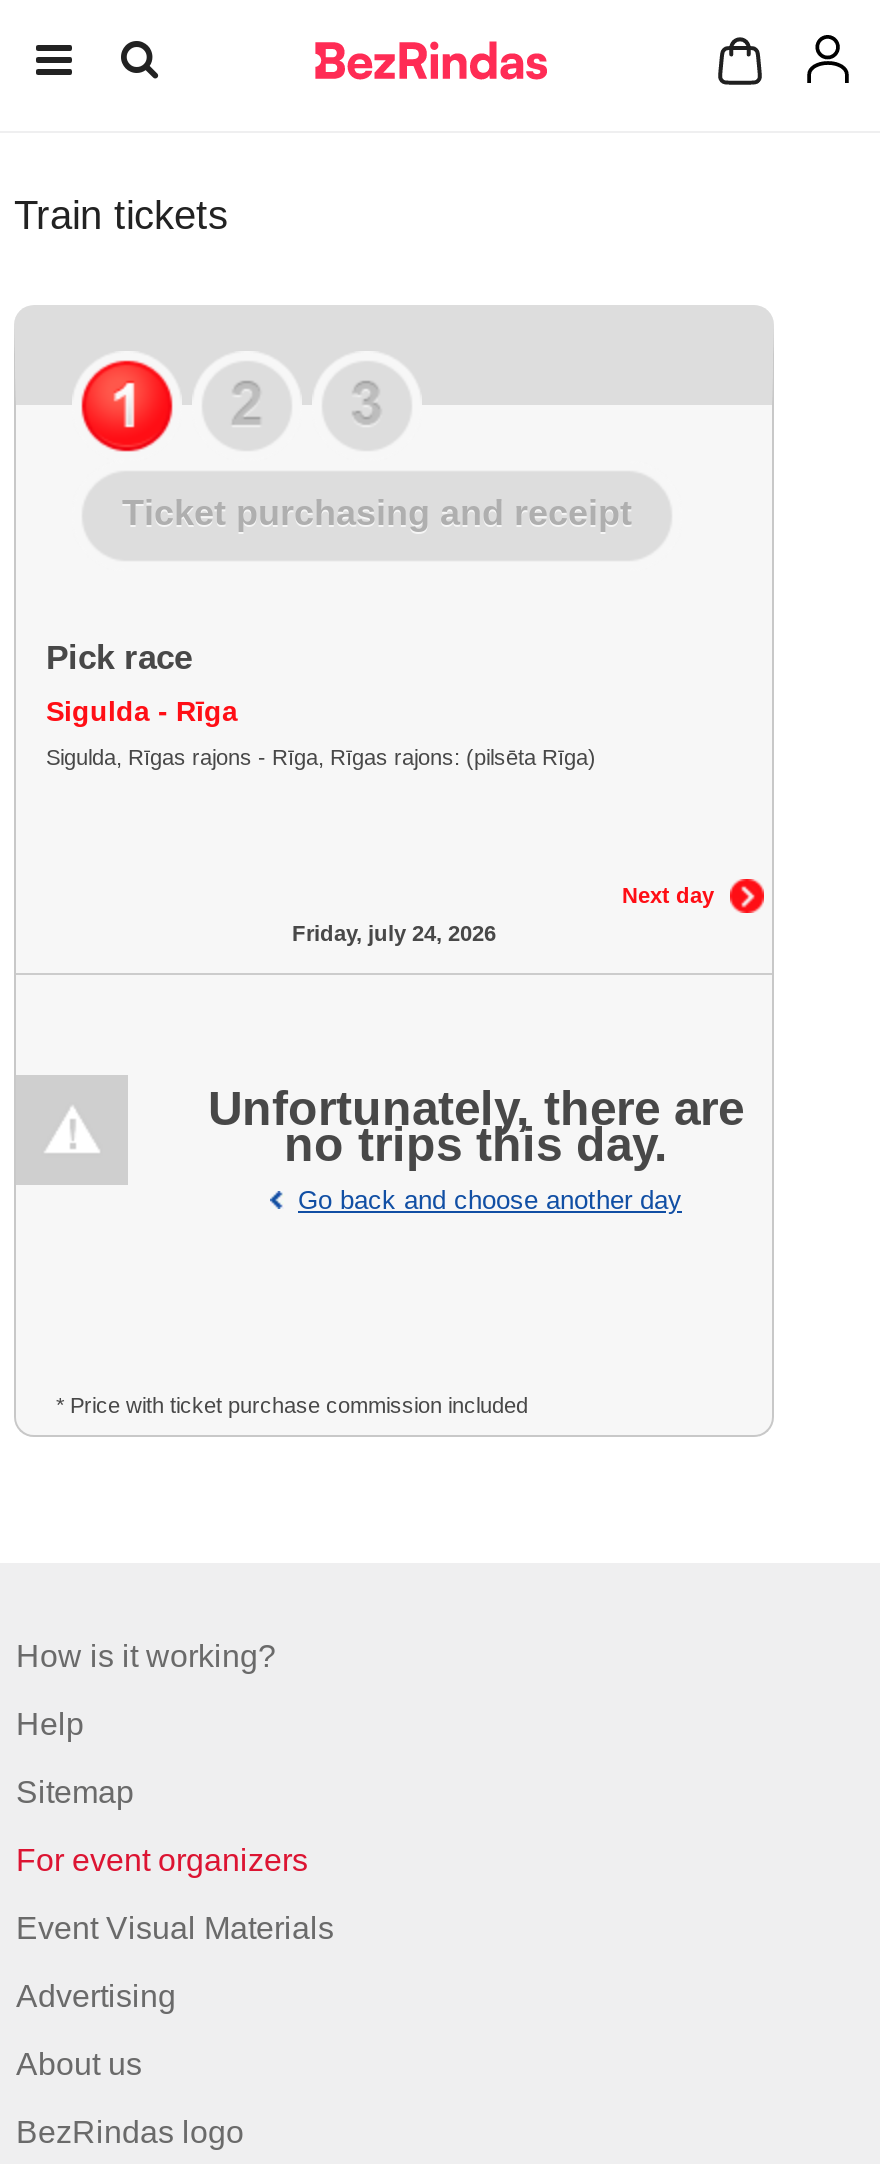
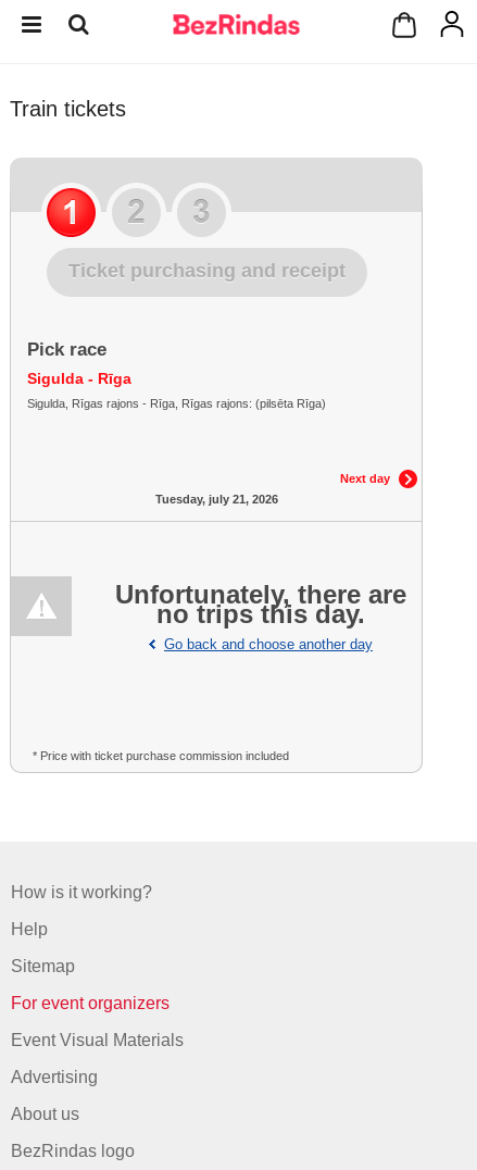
- Friday, july 24, 2026
+ Tuesday, july 21, 2026
